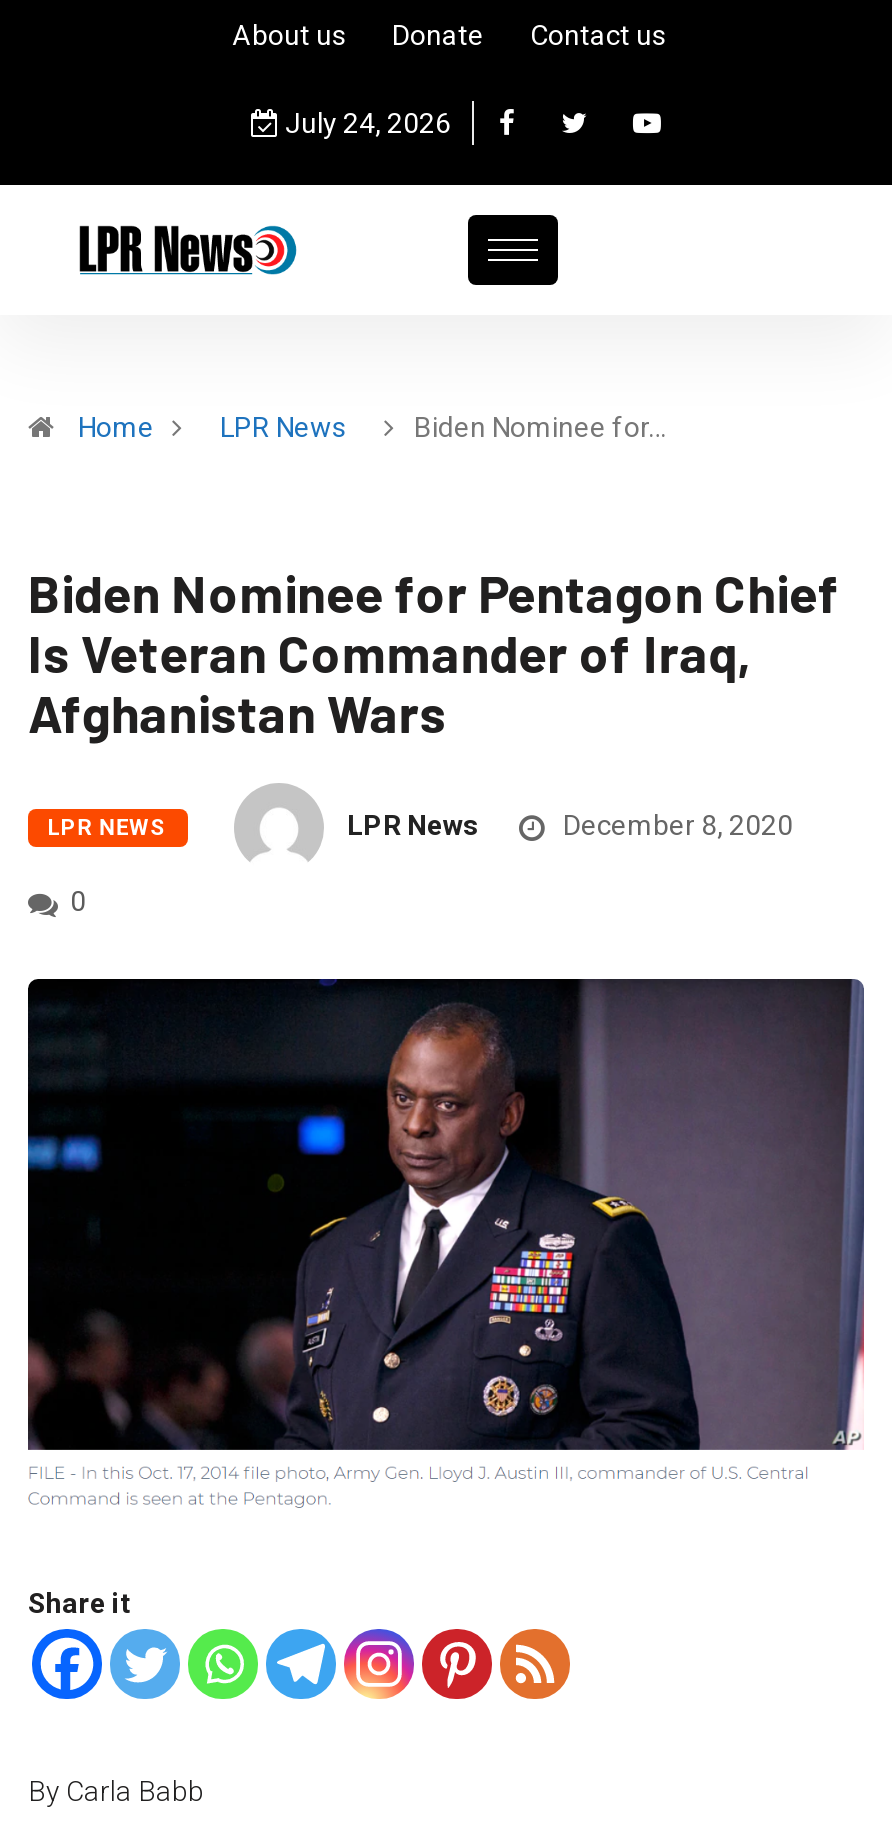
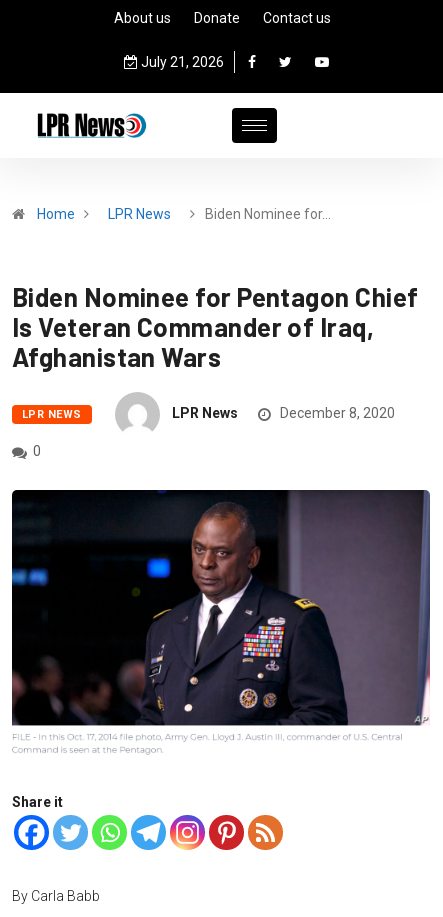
- July 24, 2026
+ July 21, 2026
